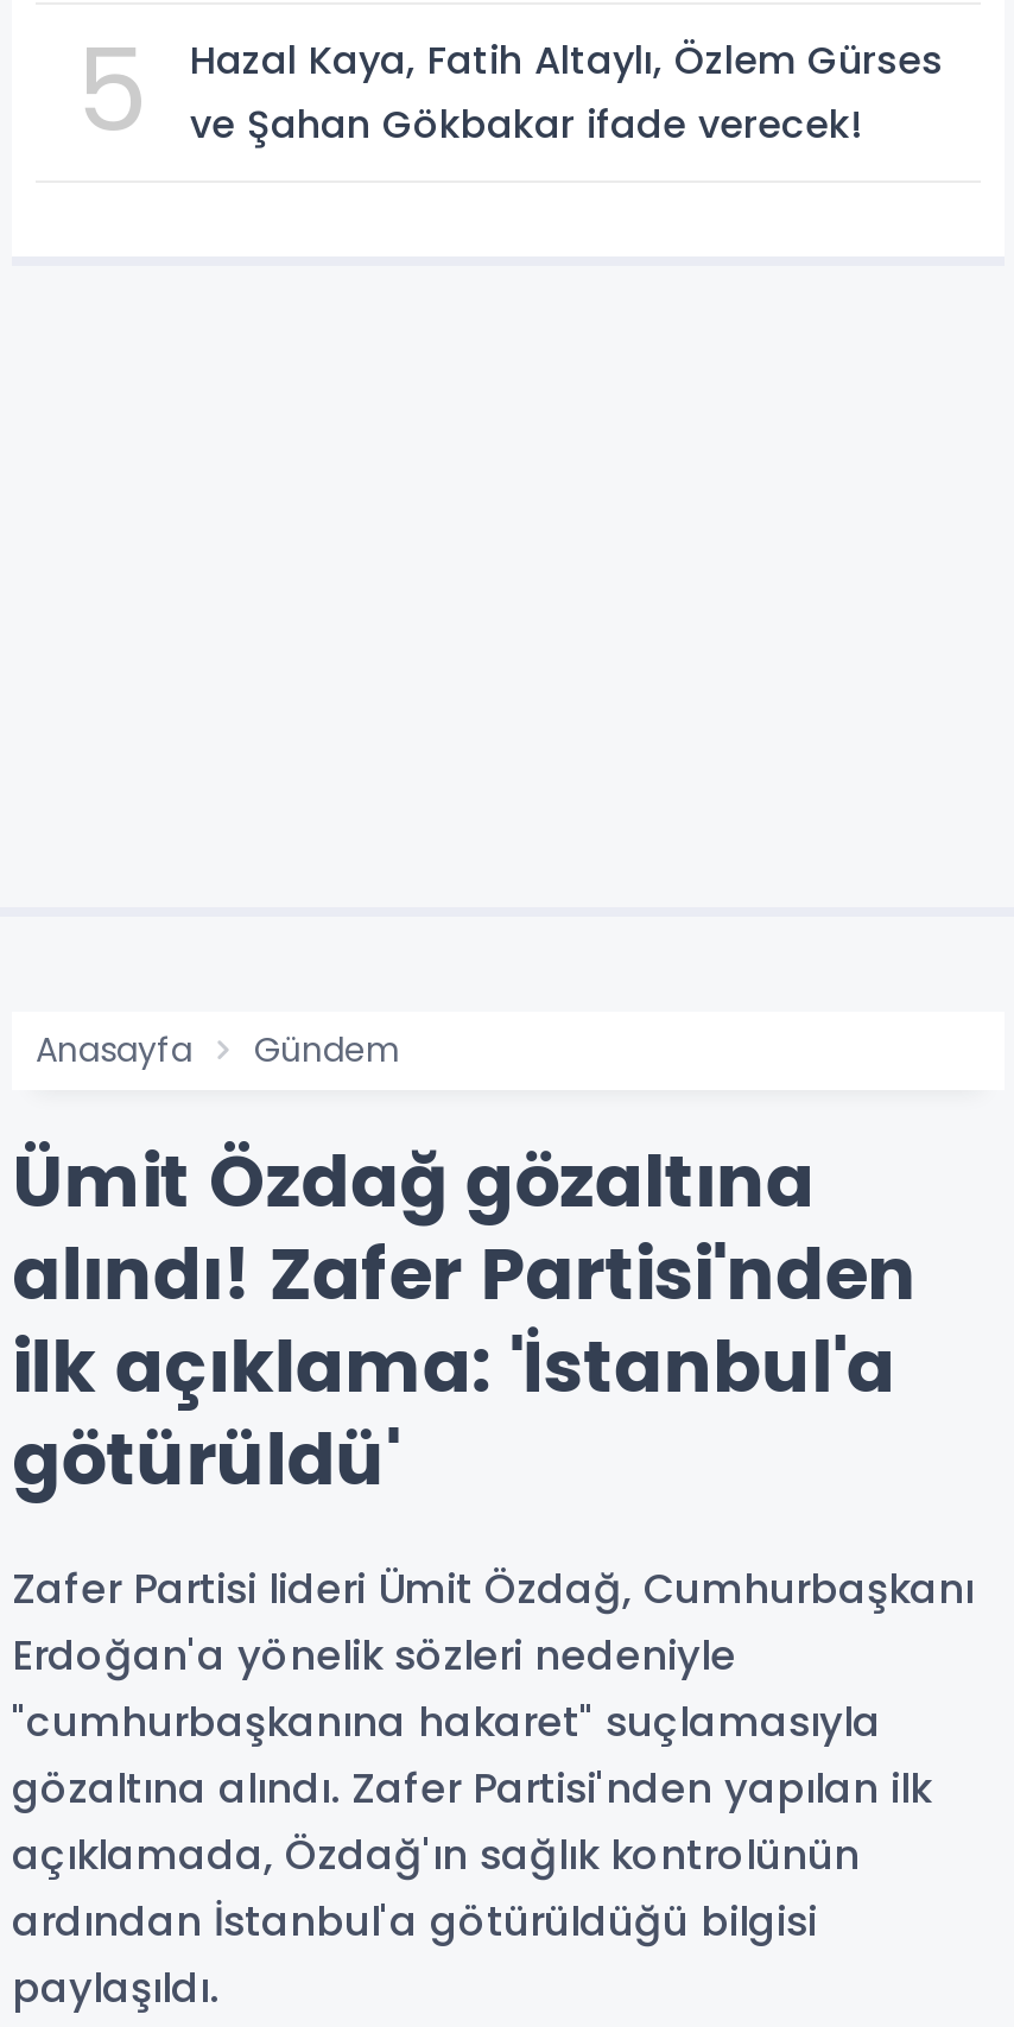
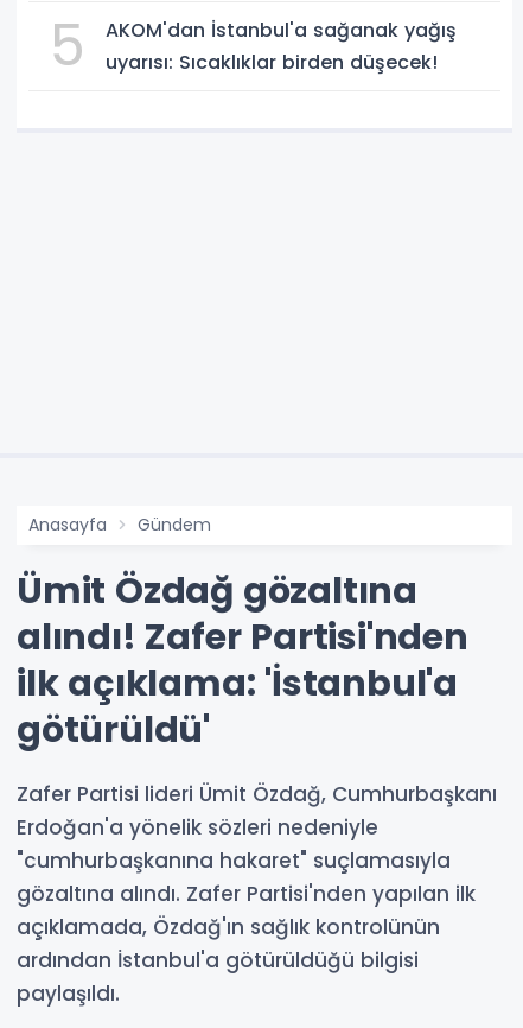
- Hazal Kaya, Fatih Altaylı, Özlem Gürses
- ve Şahan Gökbakar ifade verecek!
+ AKOM'dan İstanbul'a sağanak yağış
+ uyarısı: Sıcaklıklar birden düşecek!
